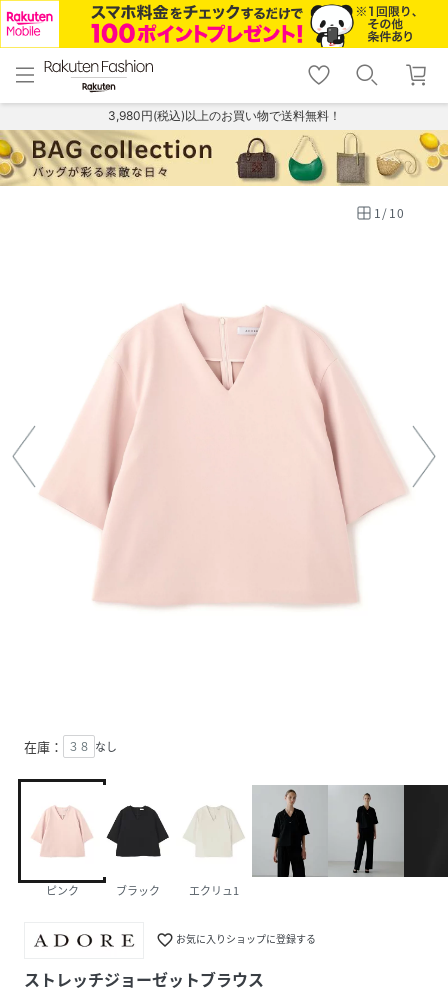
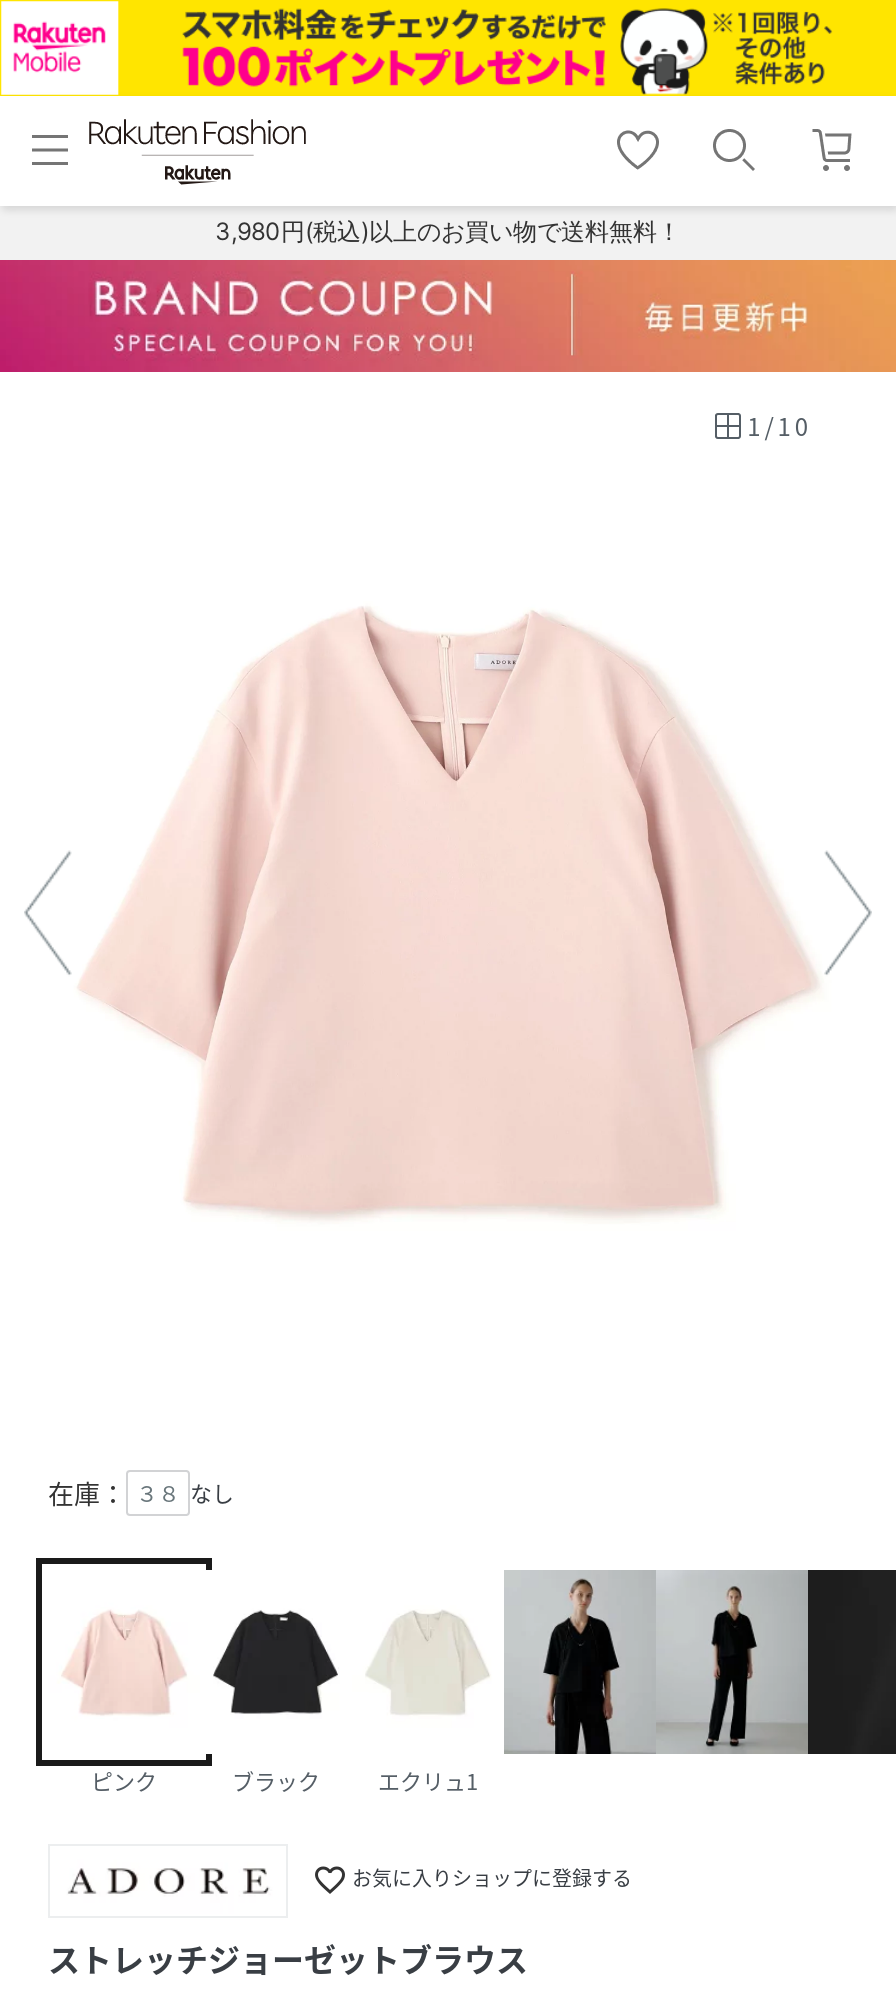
- [image]
+ [image]
